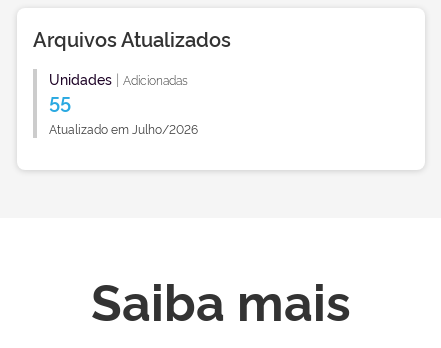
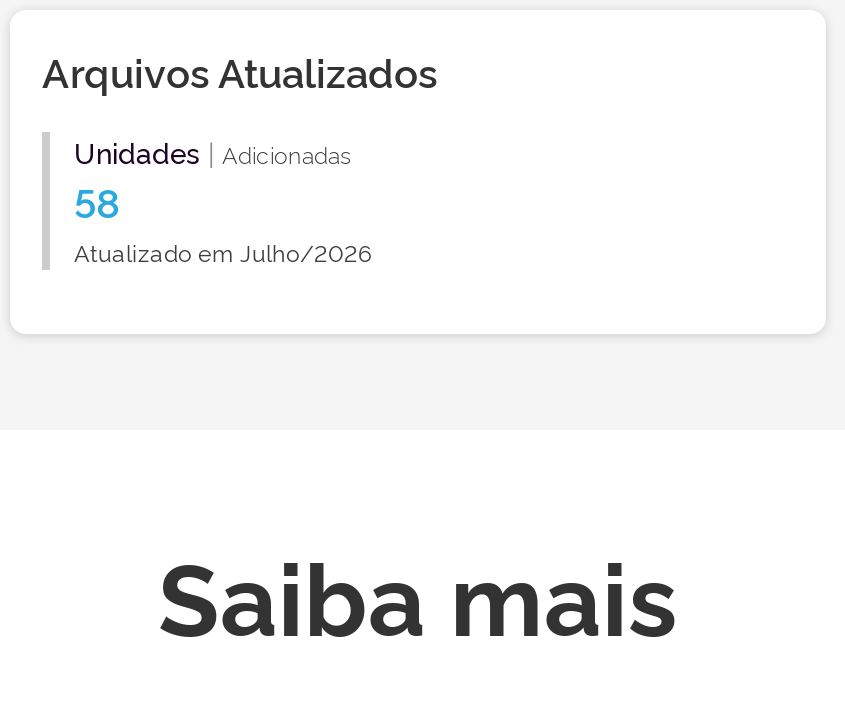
- 55
+ 58
